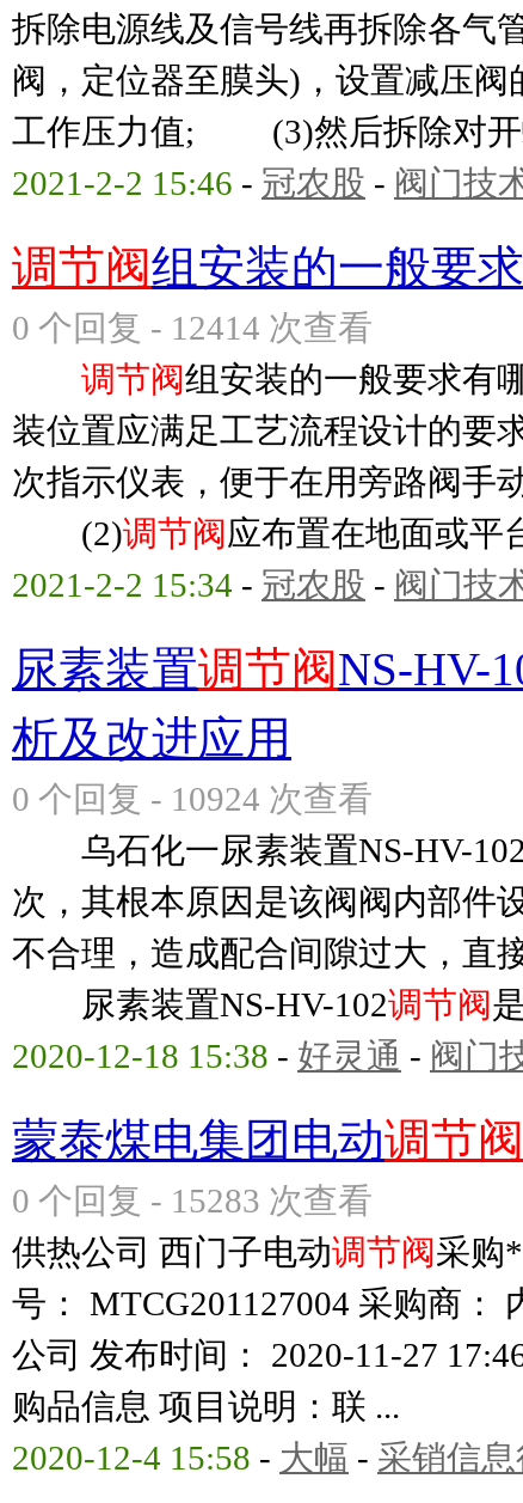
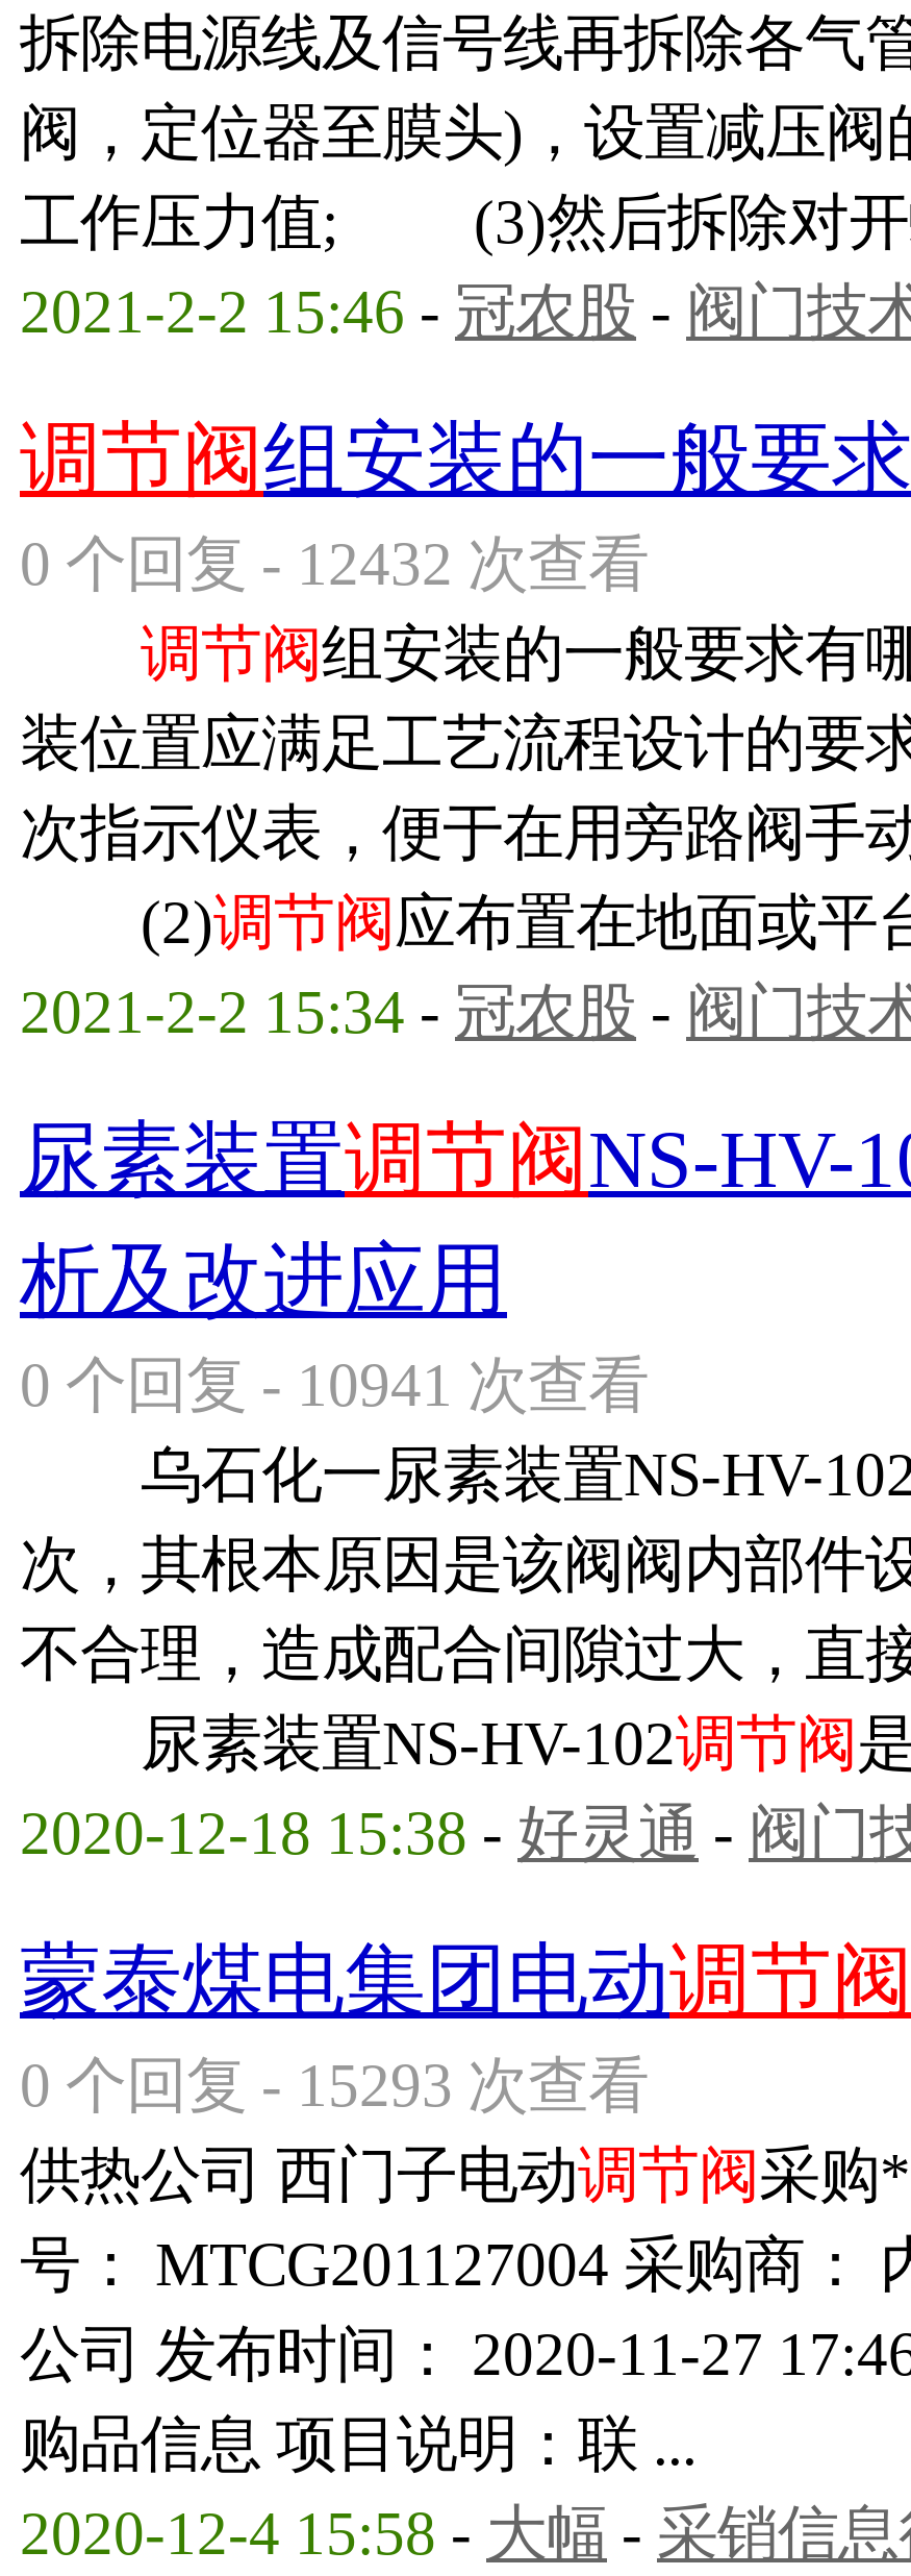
- 0 个回复 - 12414 次查看
+ 0 个回复 - 12432 次查看

- 0 个回复 - 10924 次查看
+ 0 个回复 - 10941 次查看

- 0 个回复 - 15283 次查看
+ 0 个回复 - 15293 次查看
